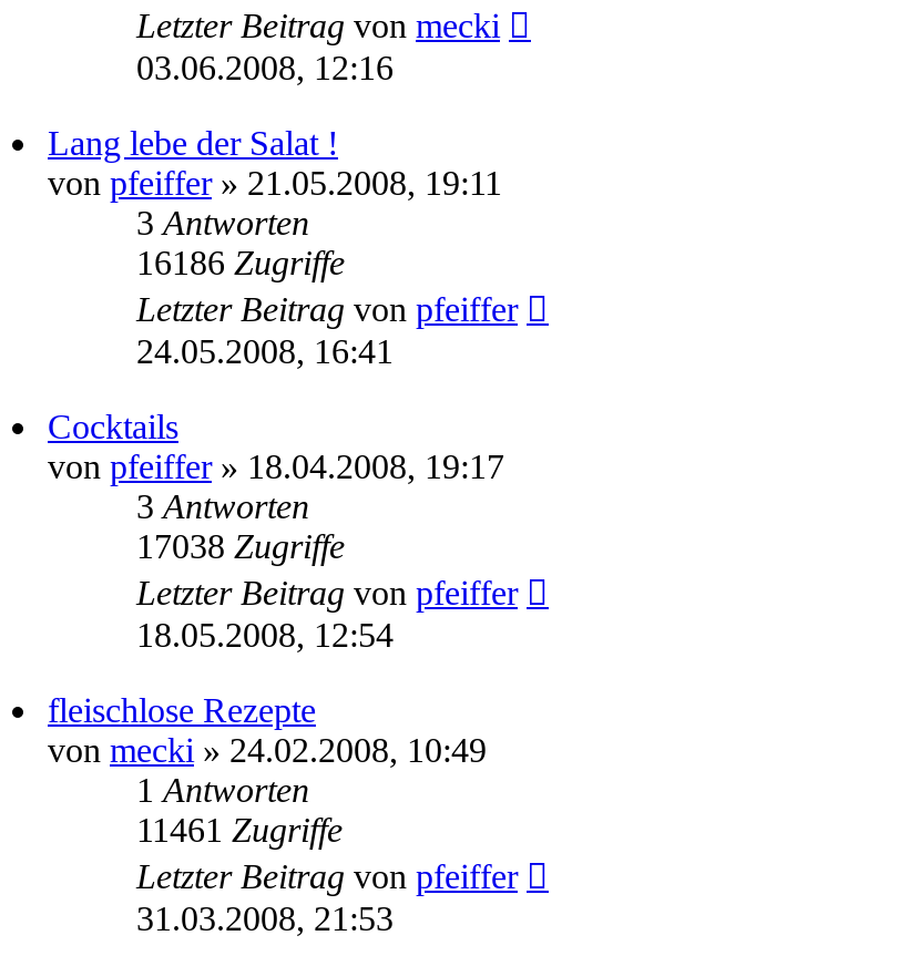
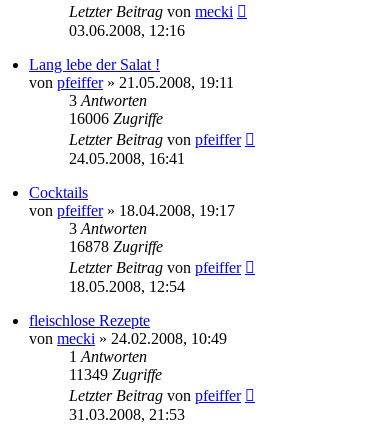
- 16186 Zugriffe
+ 16006 Zugriffe

- 17038 Zugriffe
+ 16878 Zugriffe

- 11461 Zugriffe
+ 11349 Zugriffe
